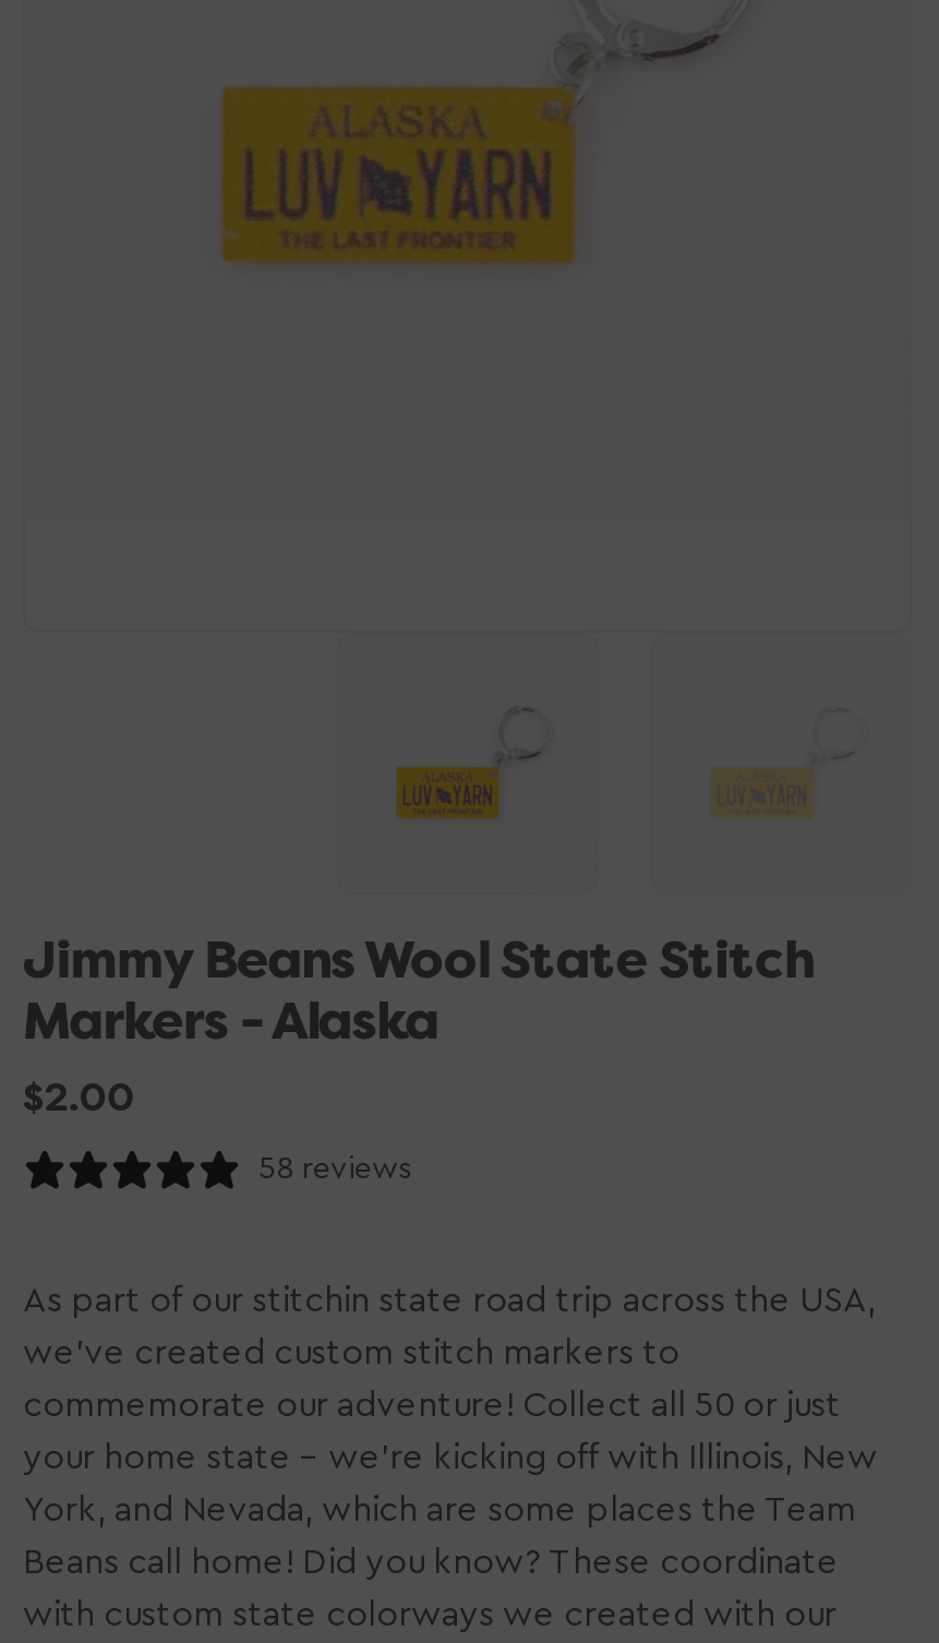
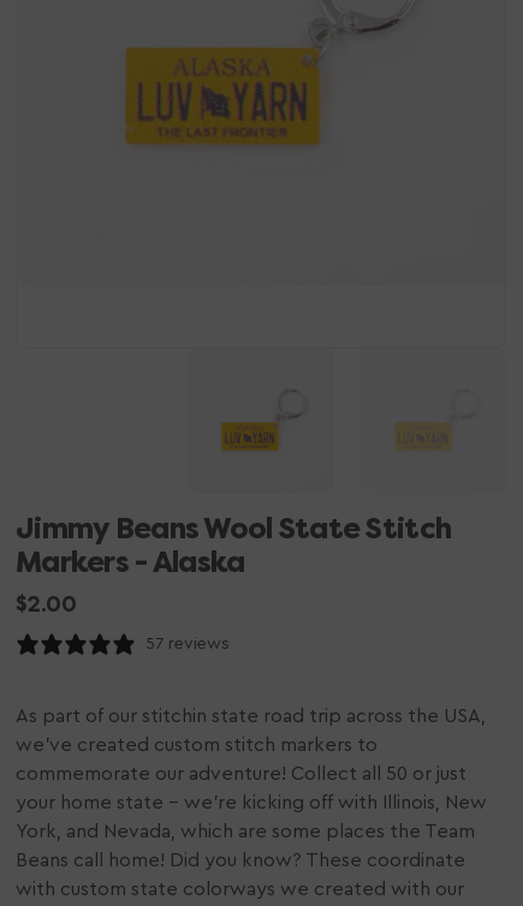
- 58 reviews
+ 57 reviews
